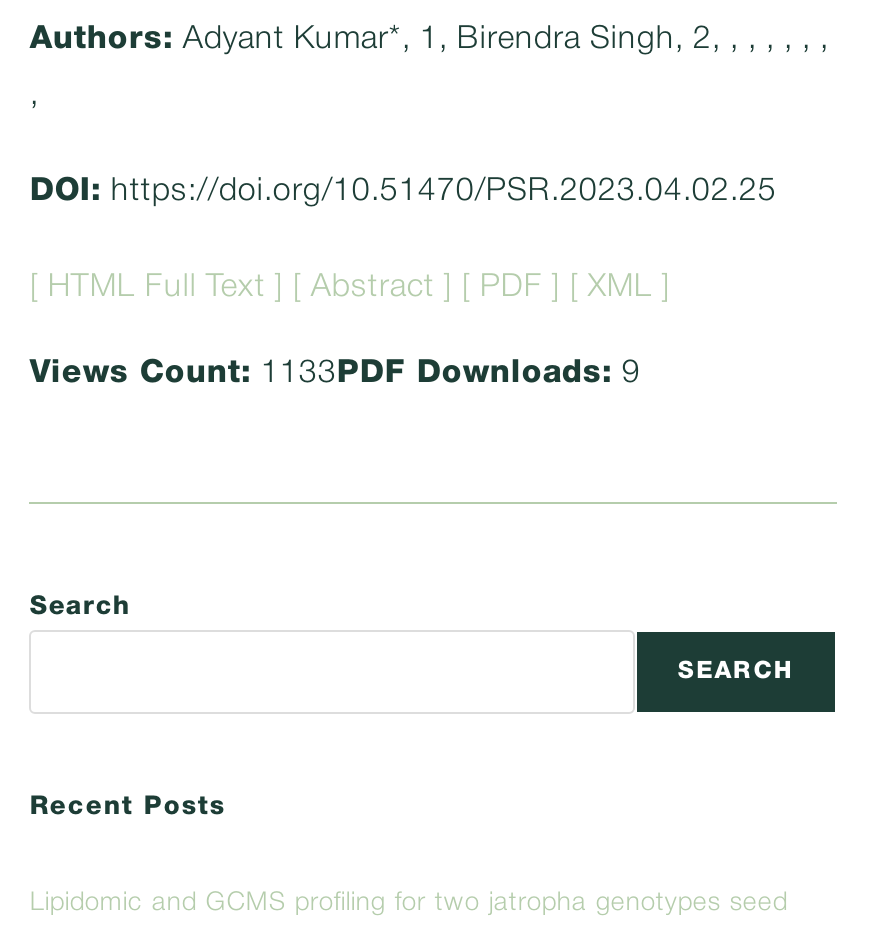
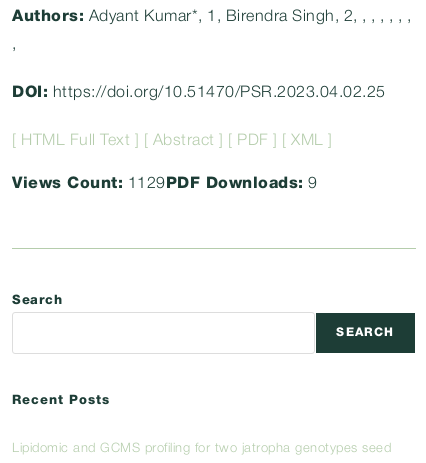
- Views Count: 1133 PDF Downloads: 9
+ Views Count: 1129 PDF Downloads: 9
